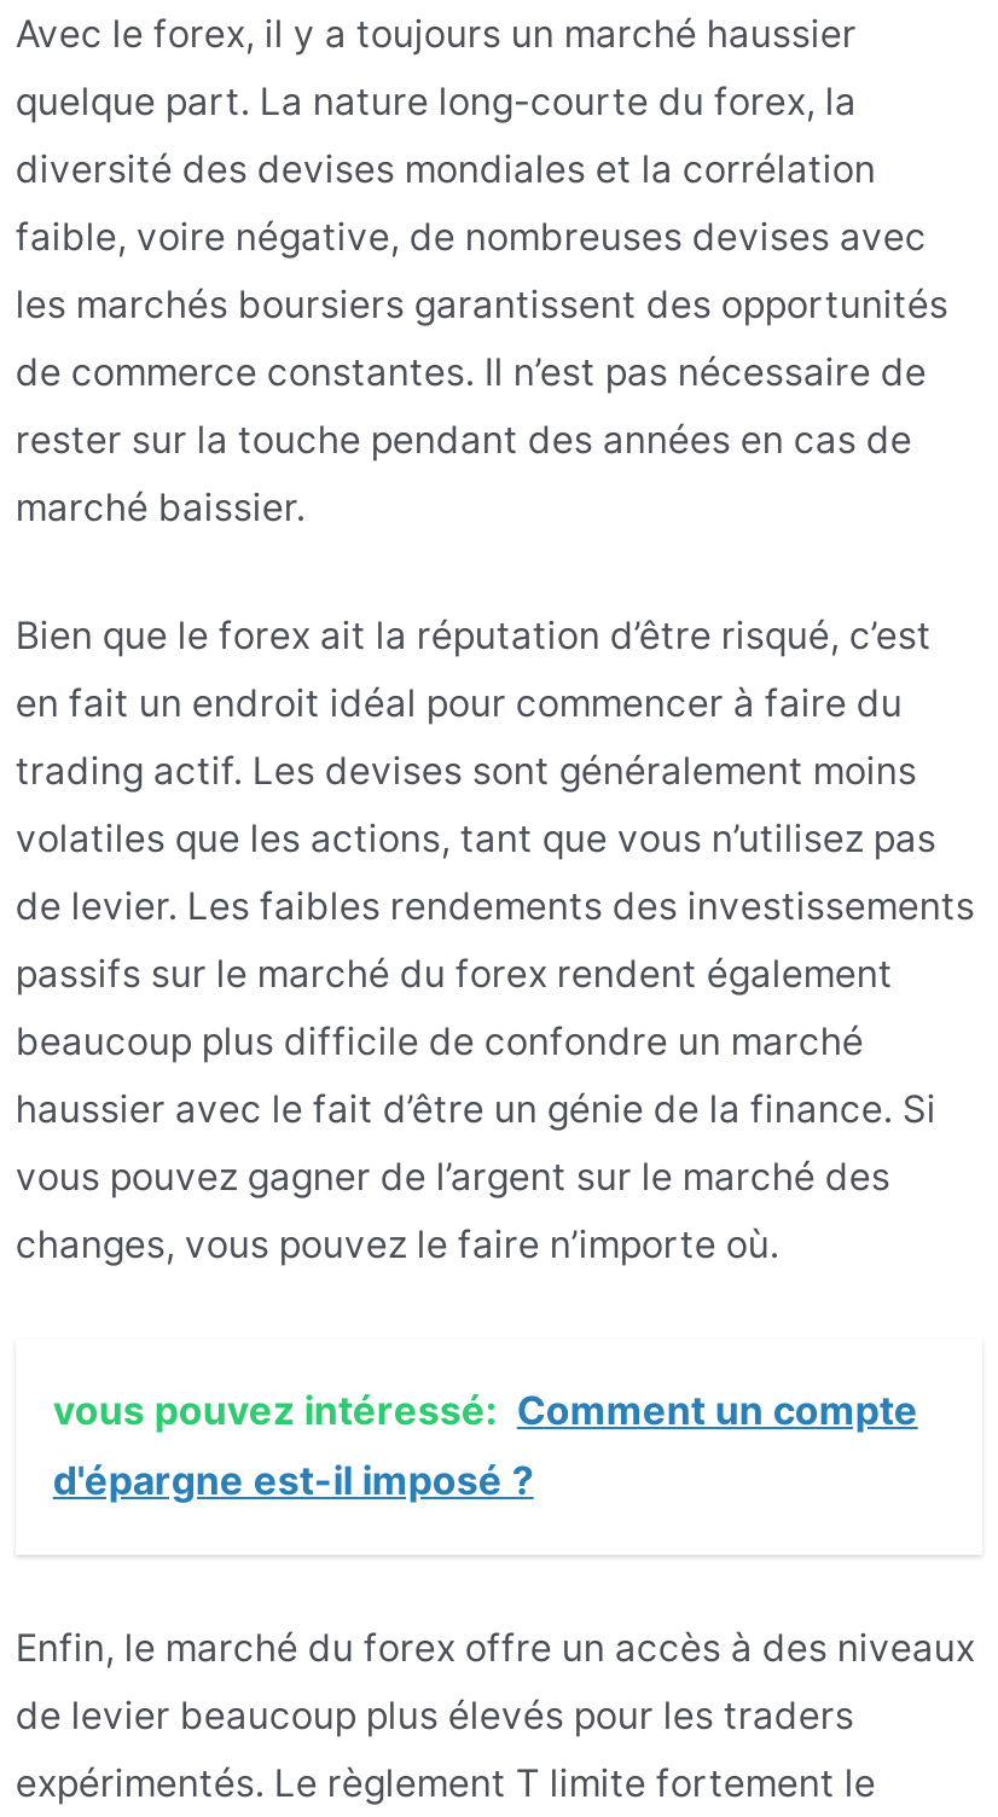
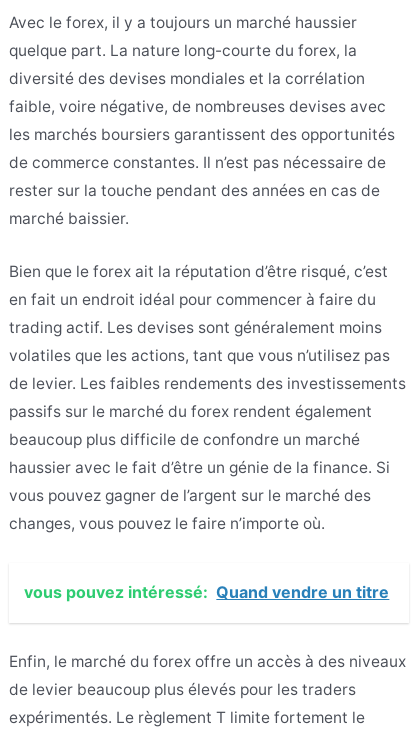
- vous pouvez intéressé: Comment un compte
- d'épargne est-il imposé ?
+ vous pouvez intéressé: Quand vendre un titre
